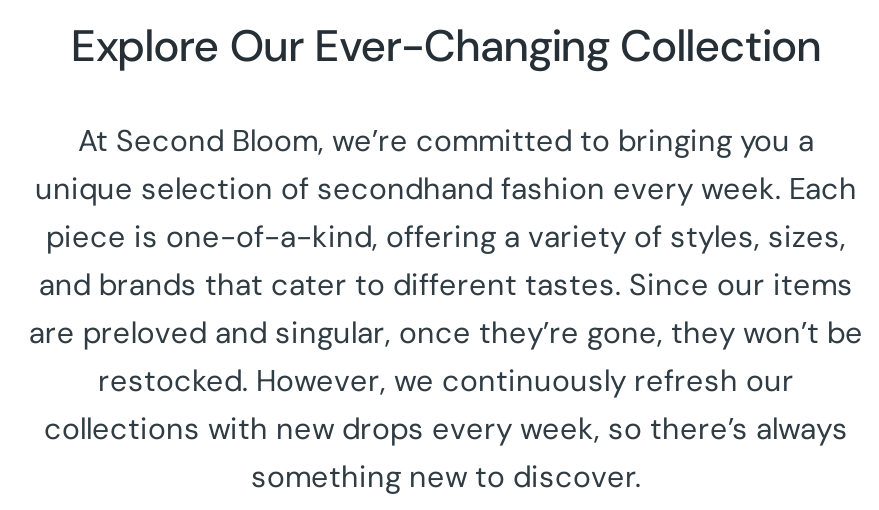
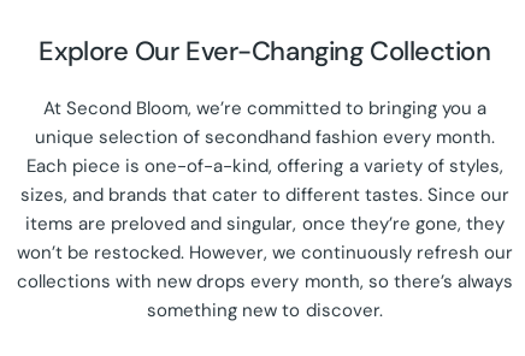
- unique selection of secondhand fashion every week. Each
- piece is one-of-a-kind, offering a variety of styles, sizes,
- and brands that cater to different tastes. Since our items
- are preloved and singular, once they’re gone, they won’t be
- restocked. However, we continuously refresh our
- collections with new drops every week, so there’s always
+ unique selection of secondhand fashion every month.
+ Each piece is one-of-a-kind, offering a variety of styles,
+ sizes, and brands that cater to different tastes. Since our
+ items are preloved and singular, once they’re gone, they
+ won’t be restocked. However, we continuously refresh our
+ collections with new drops every month, so there’s always
